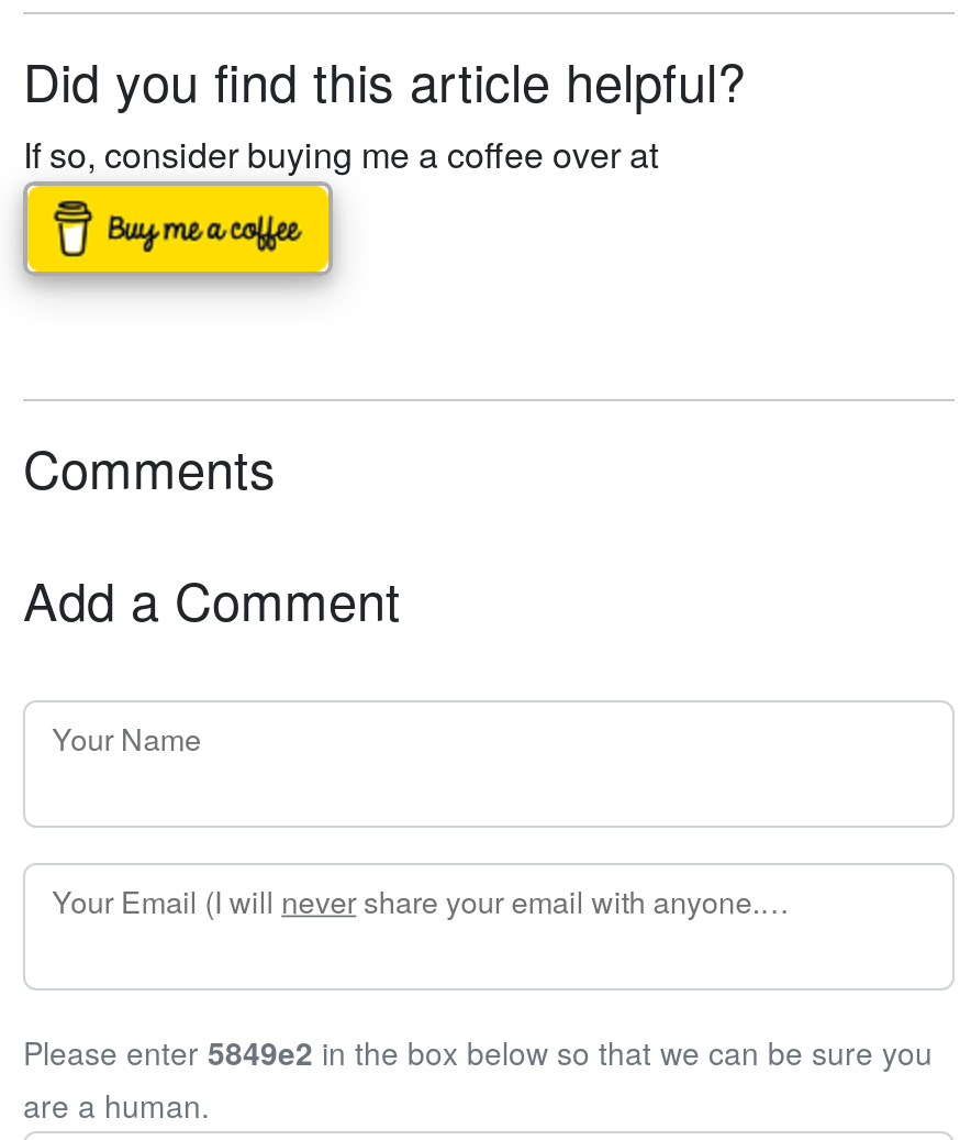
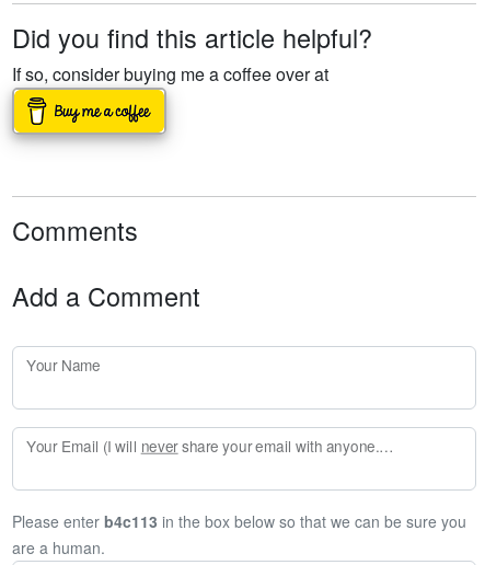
- Please enter 5849e2 in the box below so that we can be sure you
+ Please enter b4c113 in the box below so that we can be sure you
